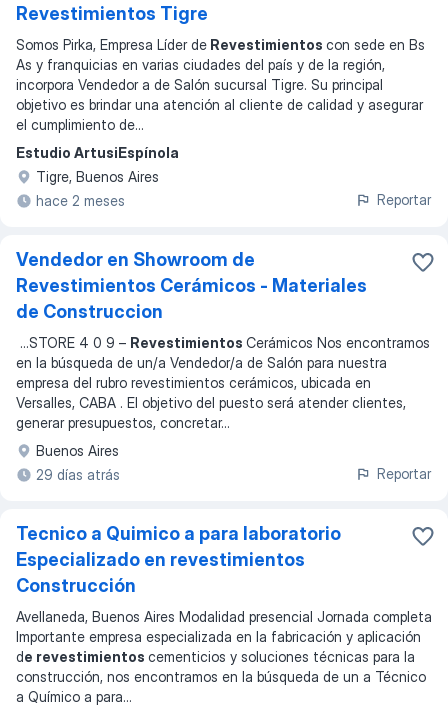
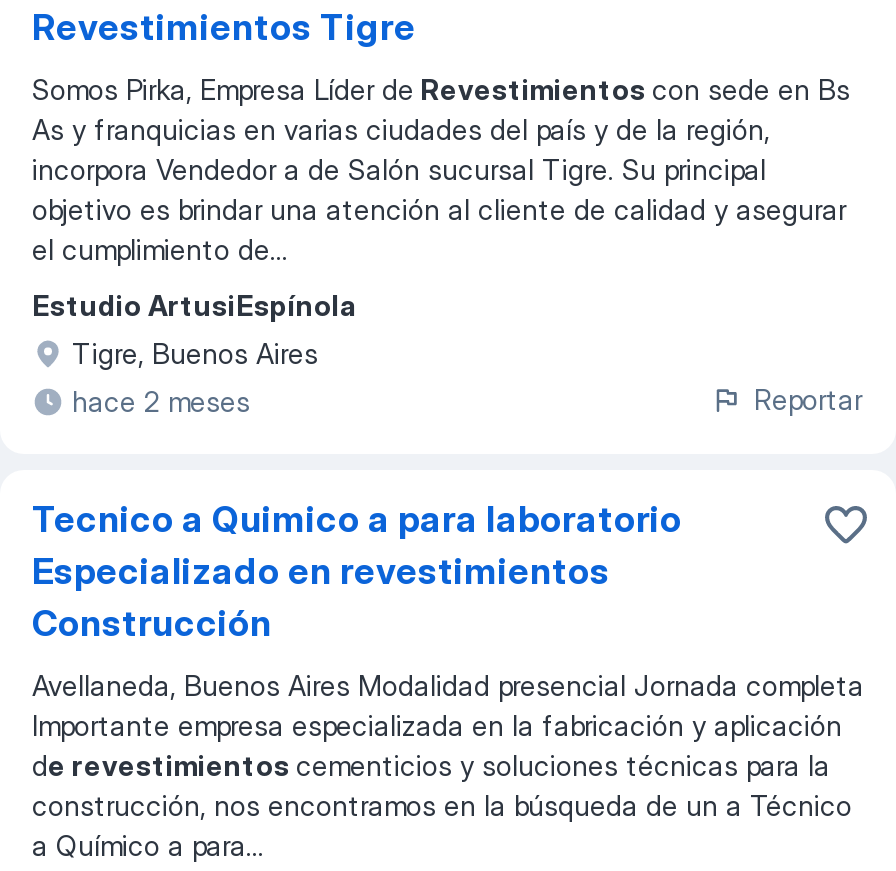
- Vendedor en Showroom de
- Revestimientos Cerámicos - Materiales
- de Construccion
- ...STORE 4 0 9 – Revestimientos Cerámicos Nos encontramos
- en la búsqueda de un/a Vendedor/a de Salón para nuestra
- empresa del rubro revestimientos cerámicos, ubicada en
- Versalles, CABA . El objetivo del puesto será atender clientes,
- generar presupuestos, concretar...
- Reportar

- Buenos Aires
- 29 días atrás
